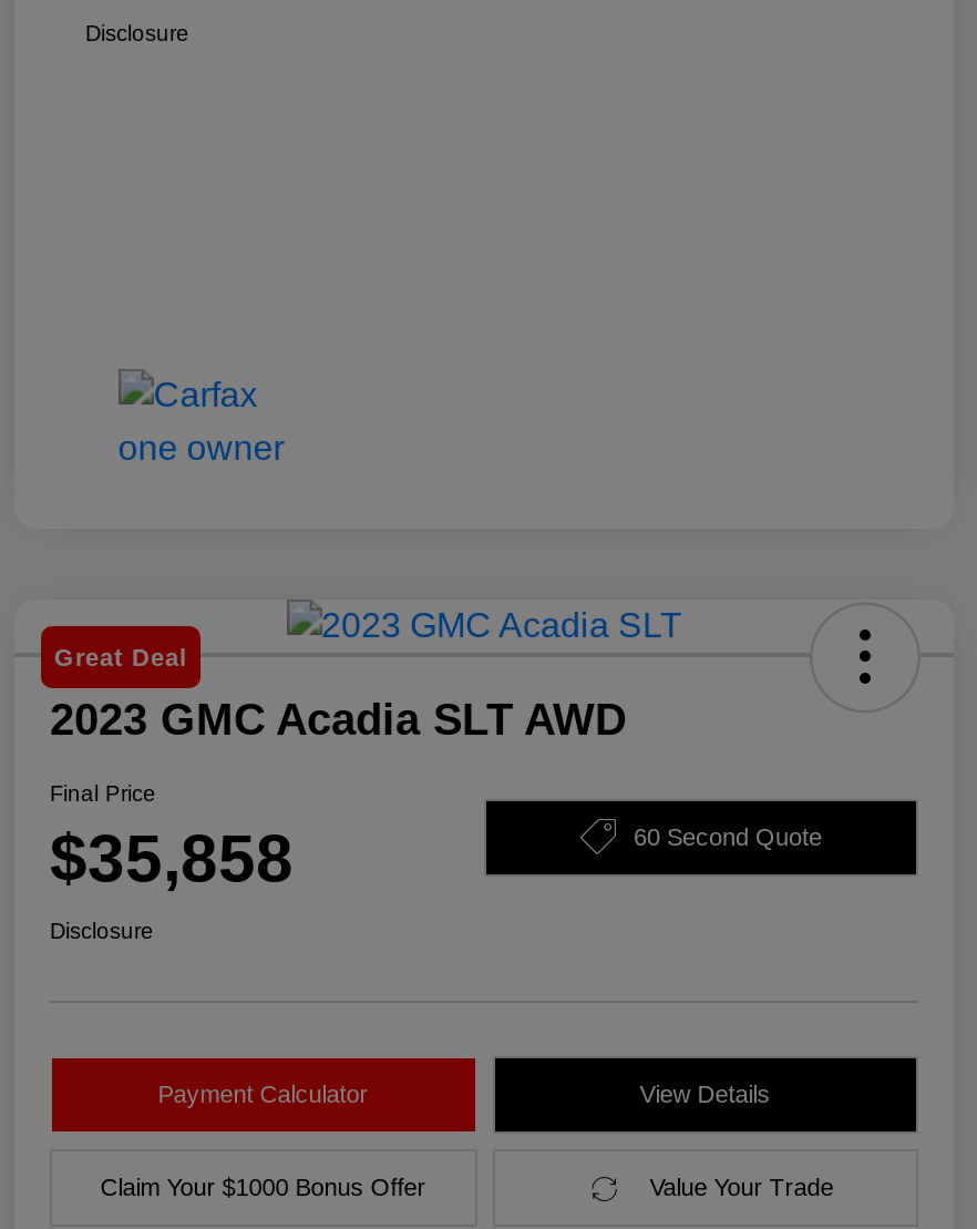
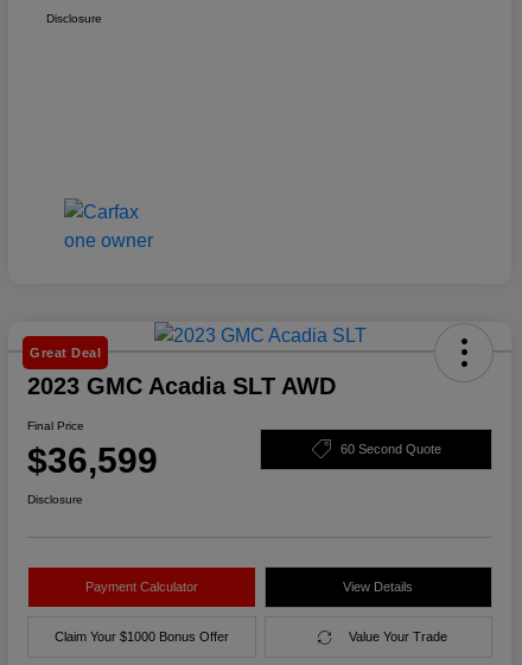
- $35,858
+ $36,599
